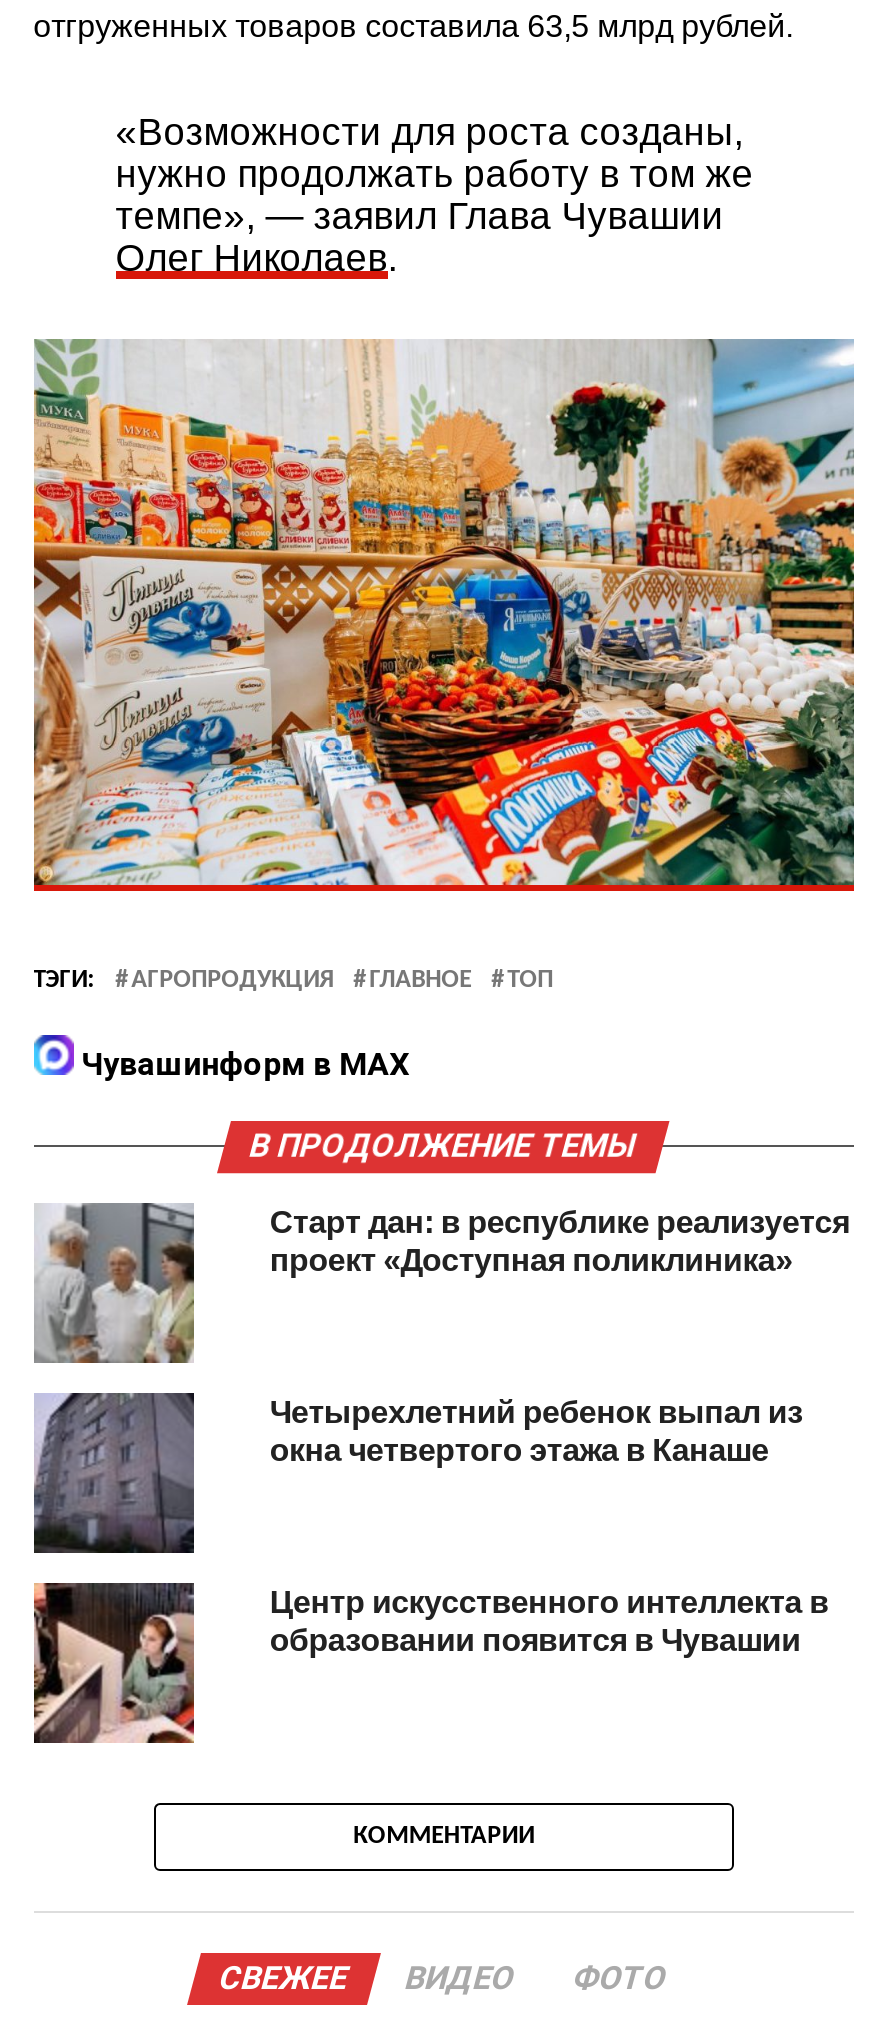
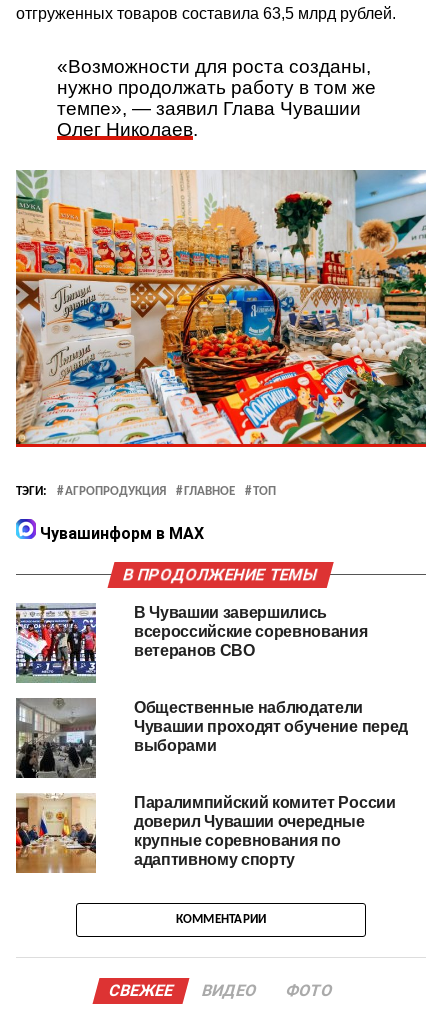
- [image]
- Старт дан: в республике реализуется
- проект «Доступная поликлиника»
+ [image]
+ В Чувашии завершились
+ всероссийские соревнования
+ ветеранов СВО

- [image]
- Четырехлетний ребенок выпал из
- окна четвертого этажа в Канаше
+ [image]
+ Общественные наблюдатели
+ Чувашии проходят обучение перед
+ выборами

- [image]
- Центр искусственного интеллекта в
- образовании появится в Чувашии
+ [image]
+ Паралимпийский комитет России
+ доверил Чувашии очередные
+ крупные соревнования по
+ адаптивному спорту
